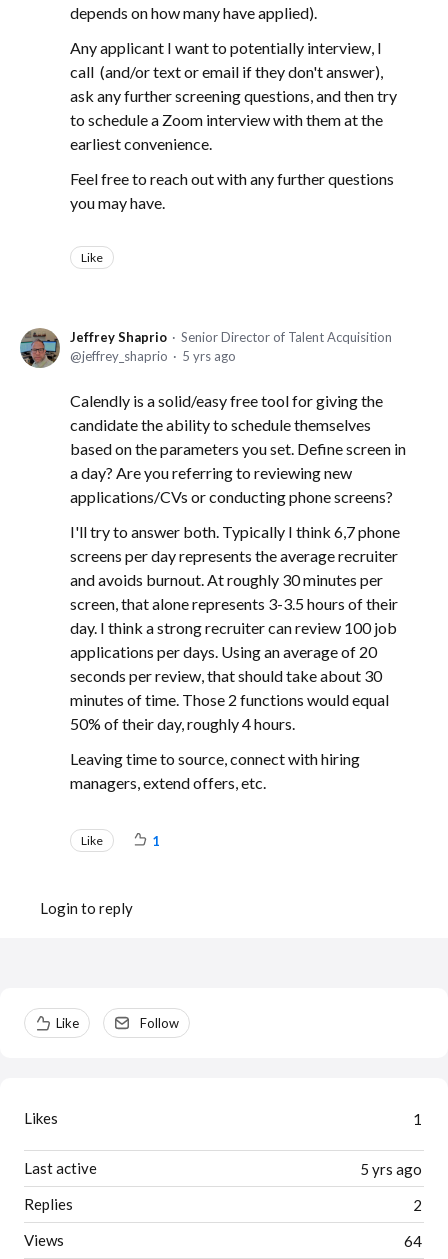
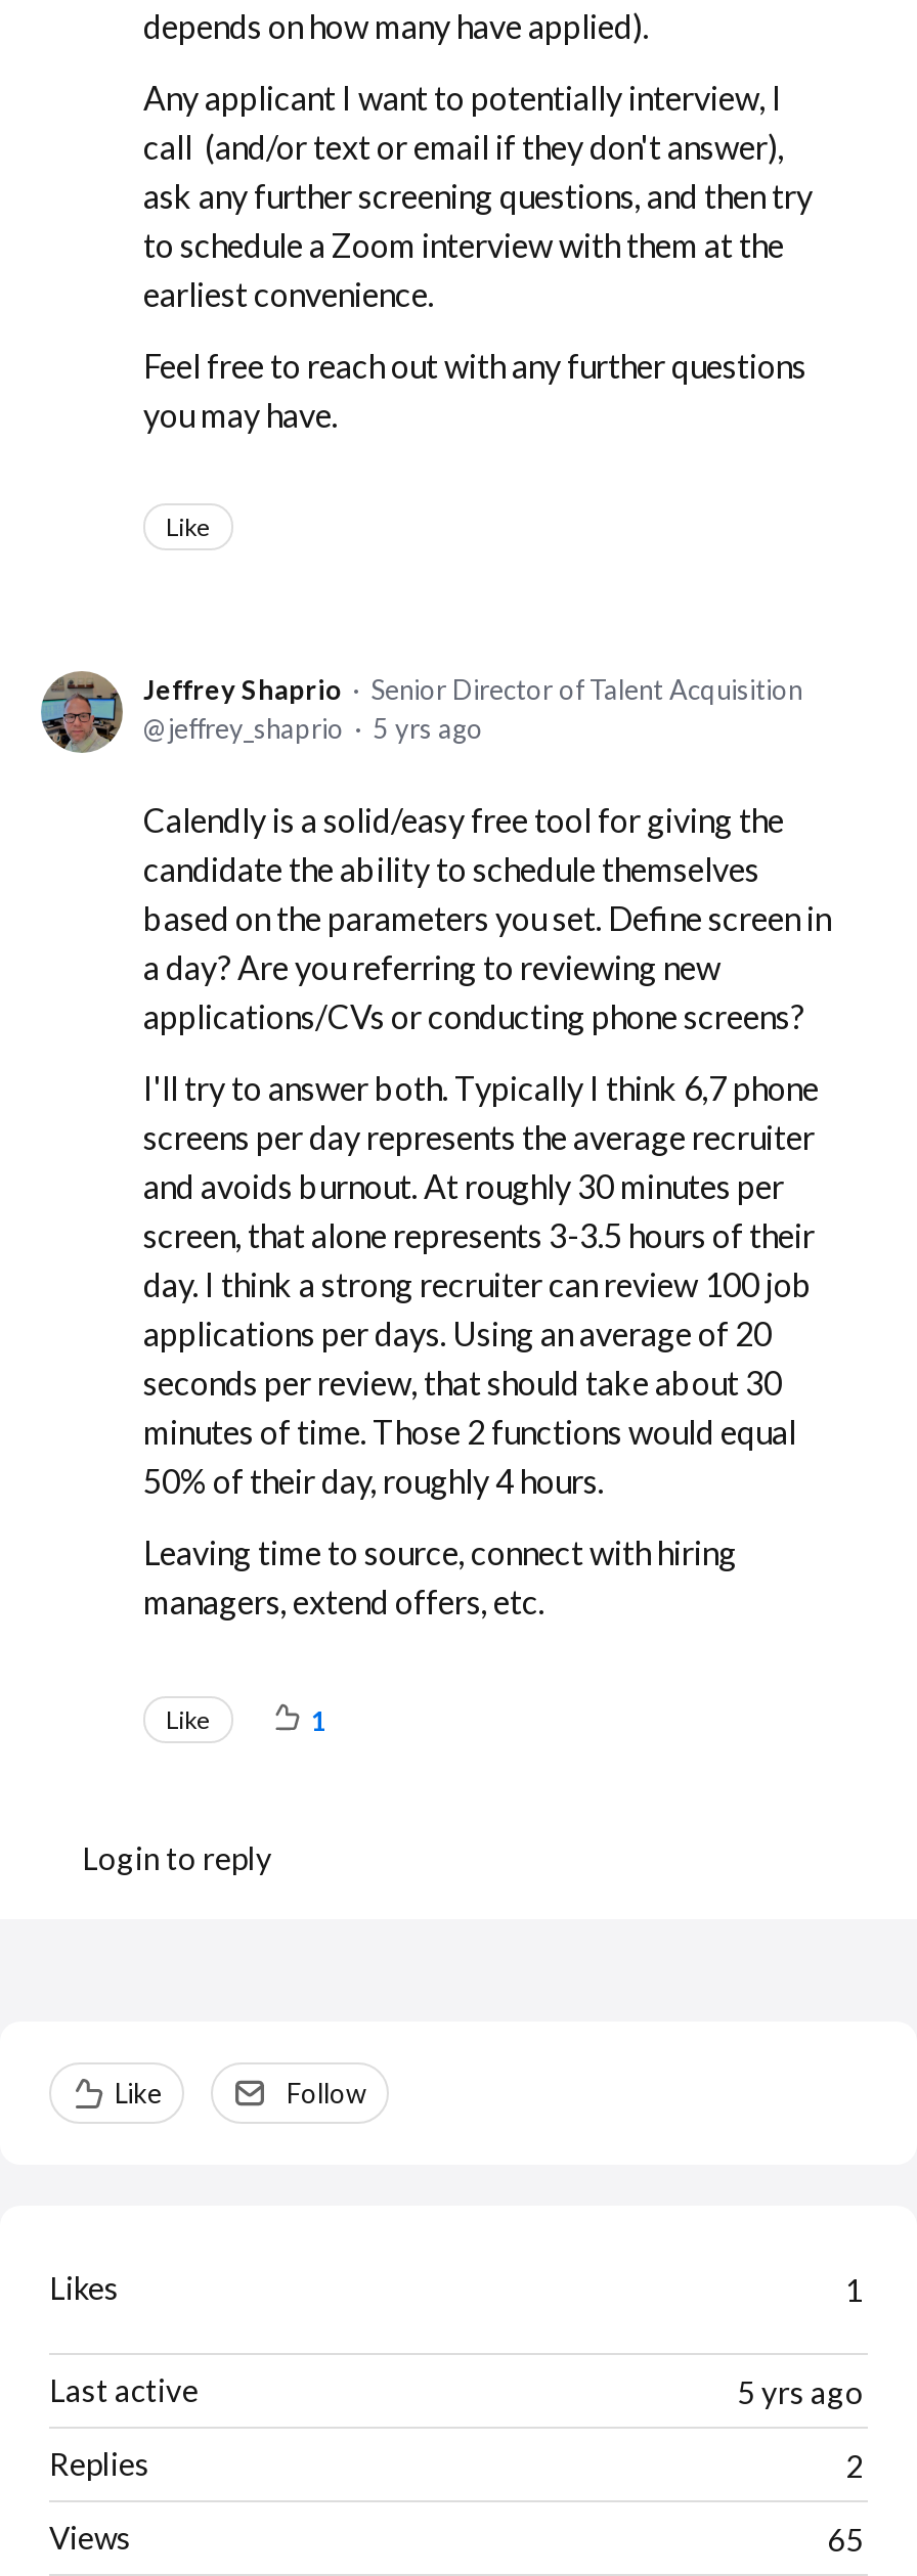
- 64
+ 65
